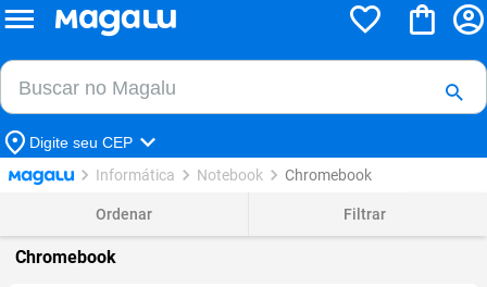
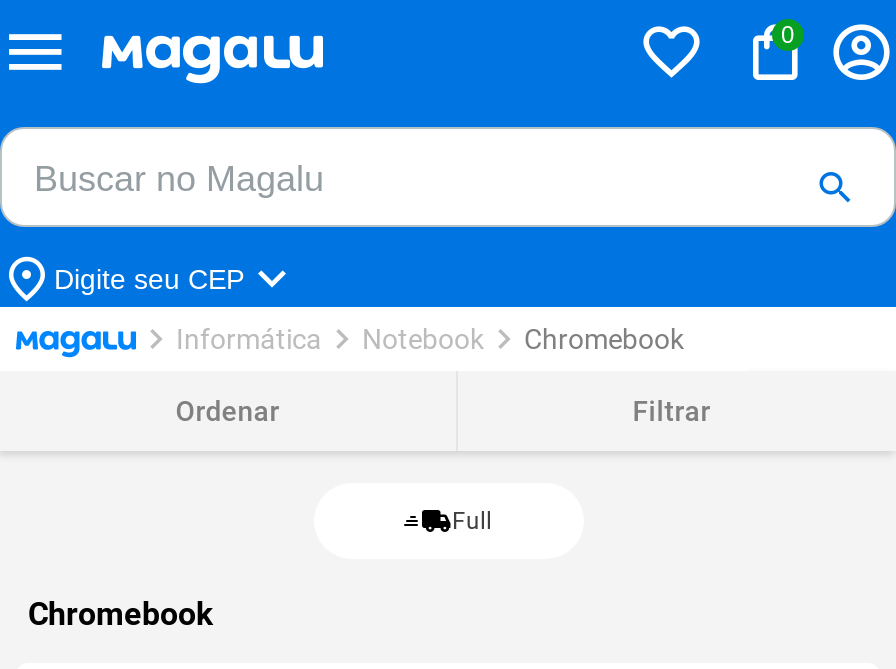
+ 0

+ Full
